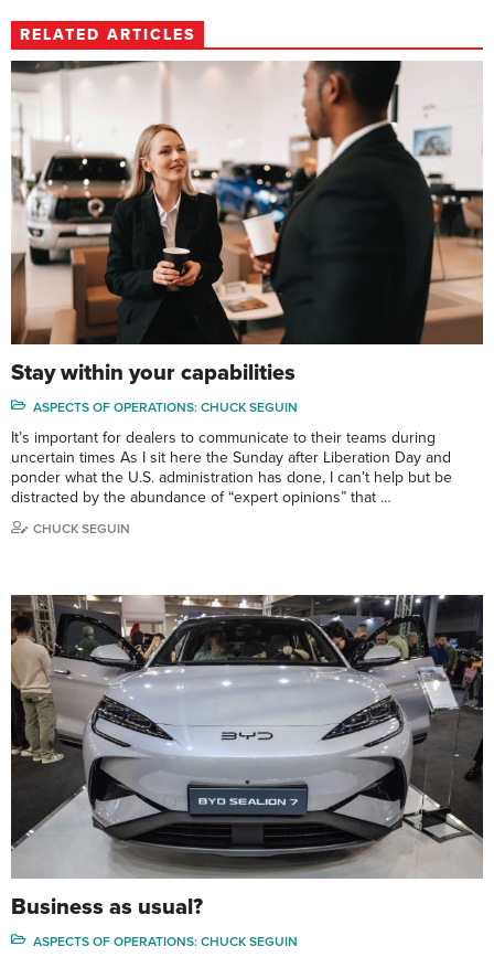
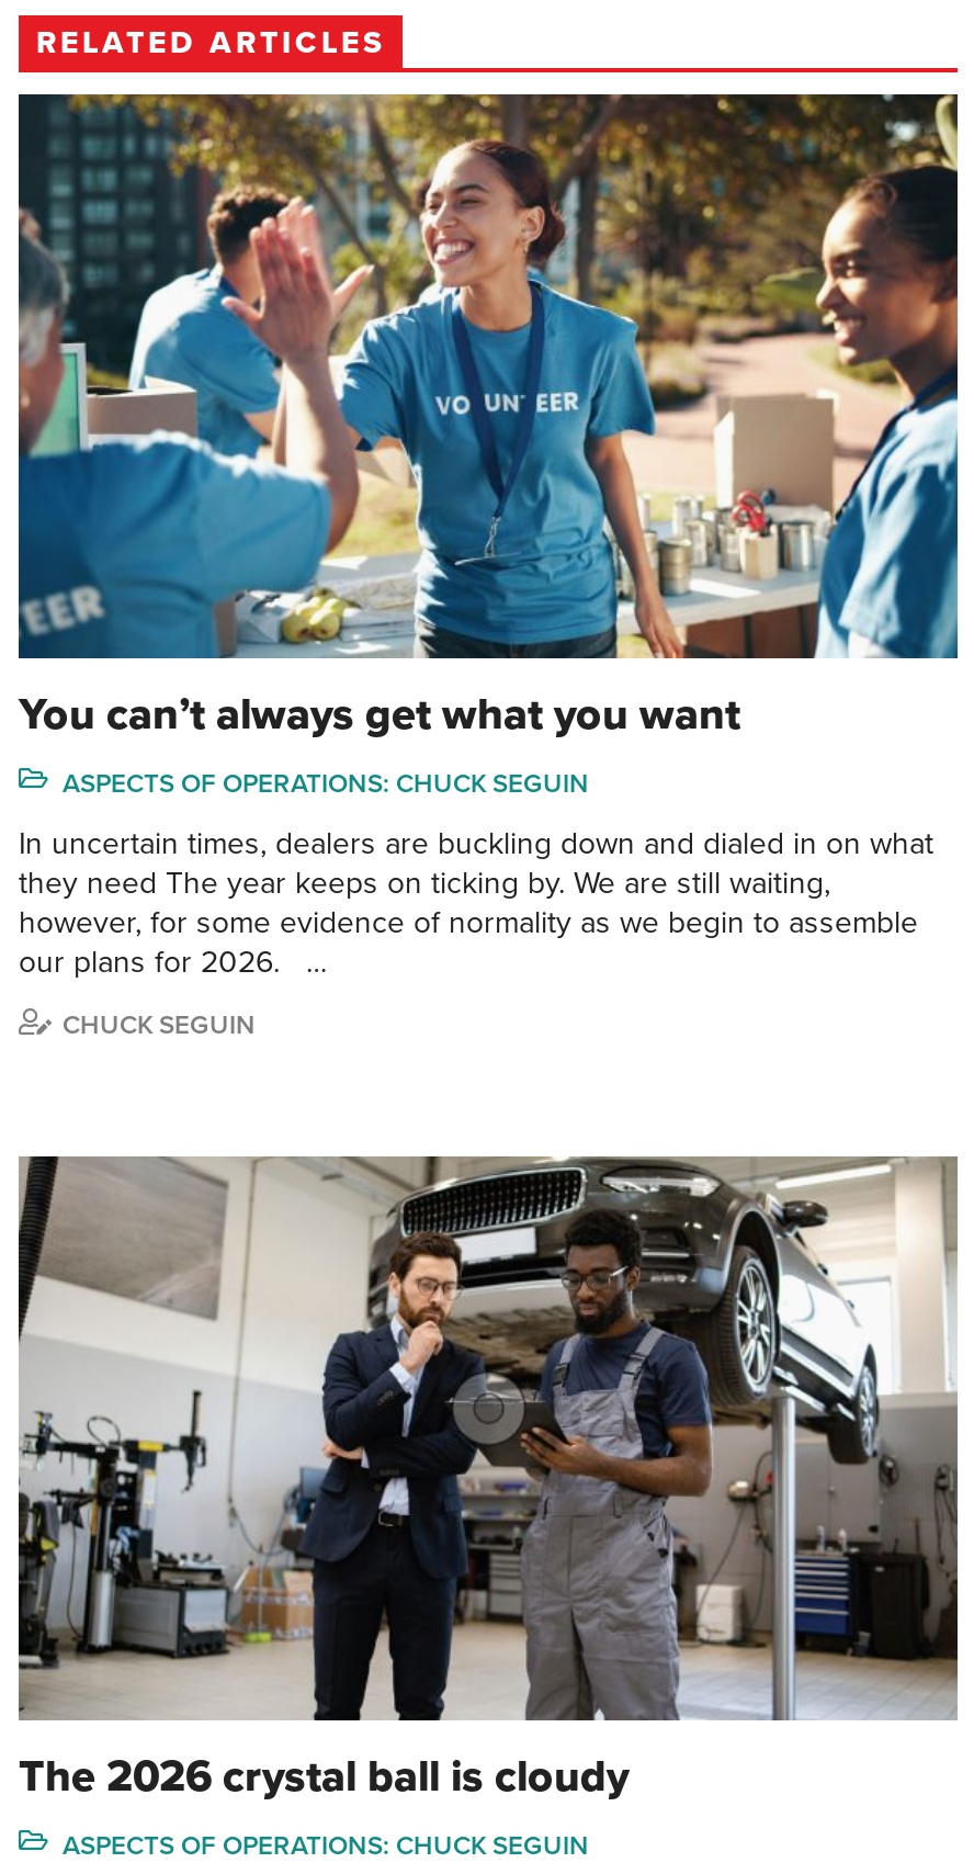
- [image]
- Stay within your capabilities
+ [image]
+ You can’t always get what you want

- It’s important for dealers to communicate to their teams during
- uncertain times As I sit here the Sunday after Liberation Day and
- ponder what the U.S. administration has done, I can’t help but be
- distracted by the abundance of “expert opinions” that …
+ In uncertain times, dealers are buckling down and dialed in on what
+ they need The year keeps on ticking by. We are still waiting,
+ however, for some evidence of normality as we begin to assemble
+ our plans for 2026. …

- [image]
- Business as usual?
+ [image]
+ The 2026 crystal ball is cloudy
